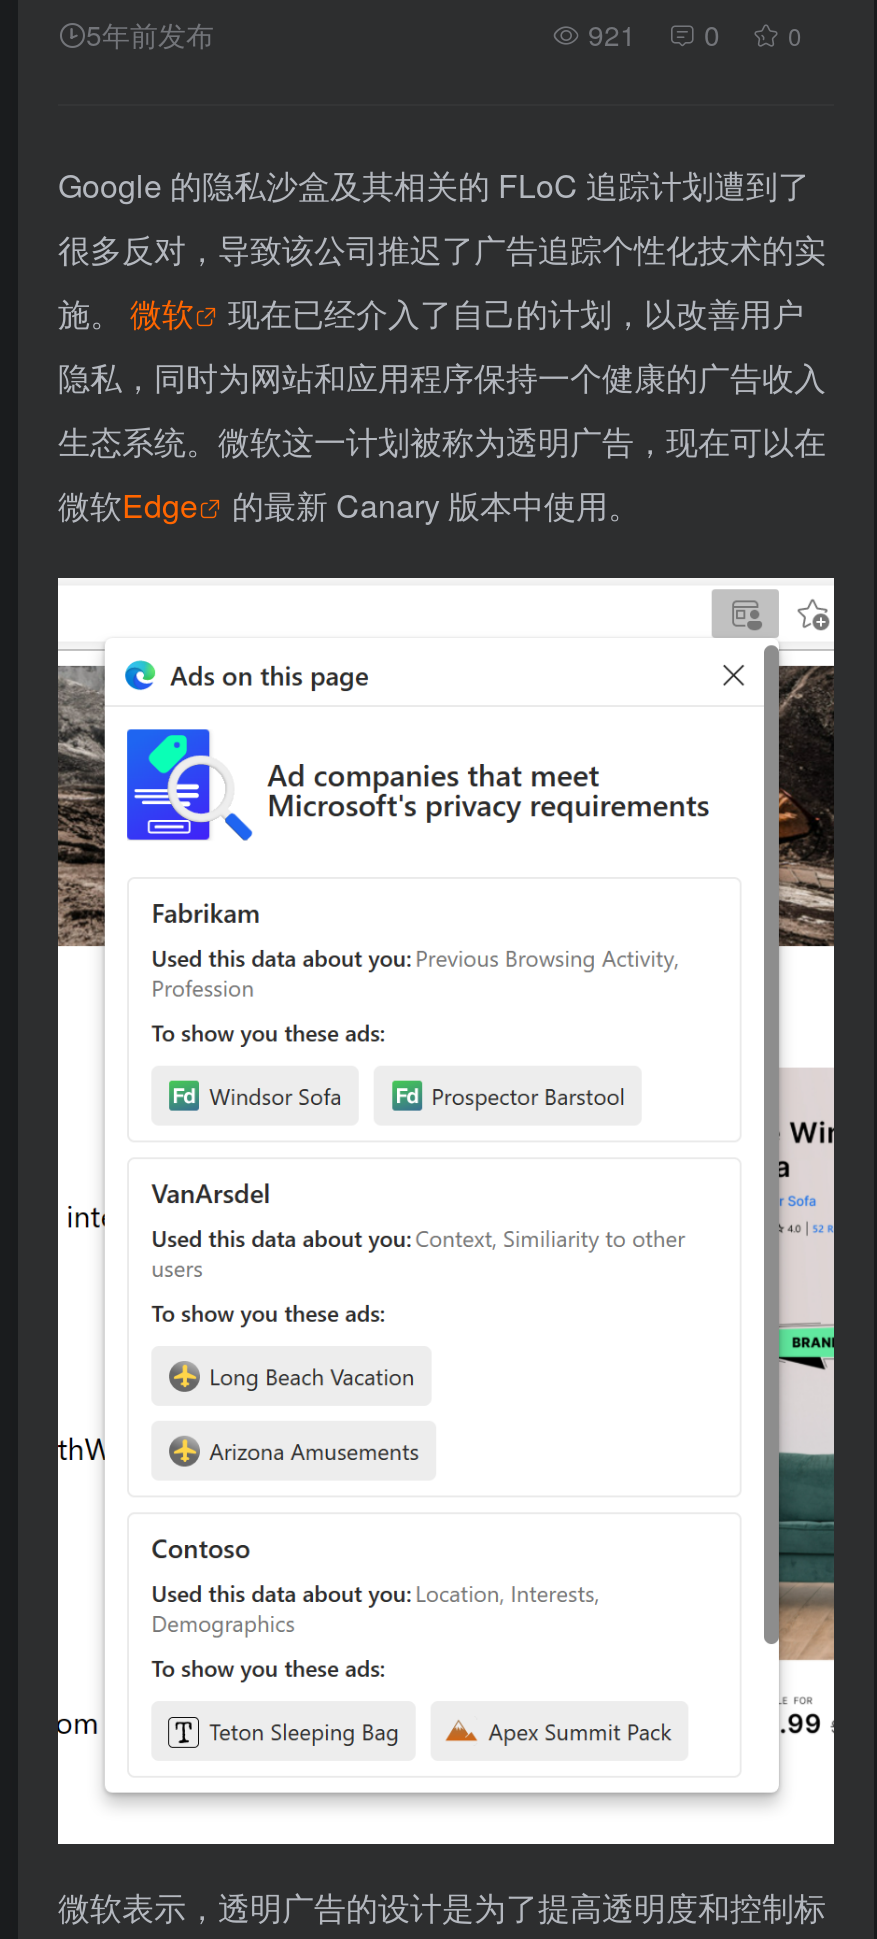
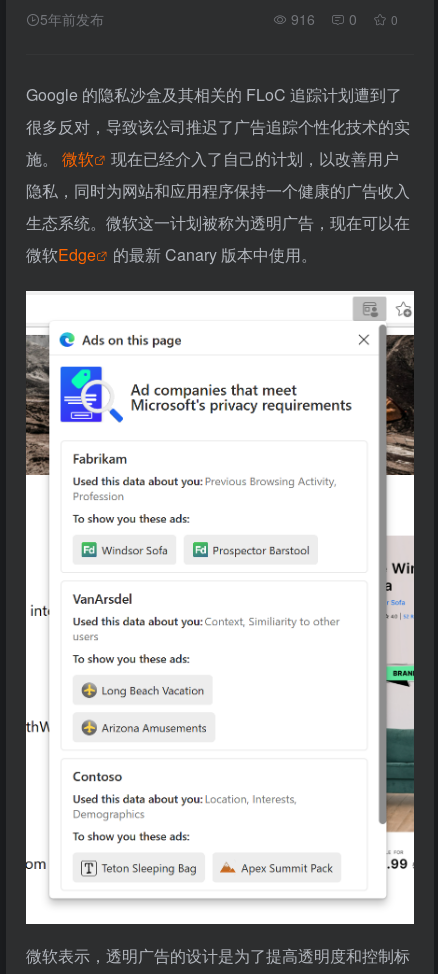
- 921 0 0
+ 916 0 0
